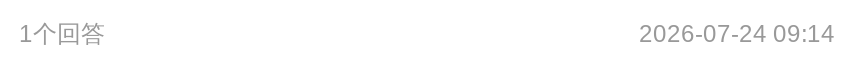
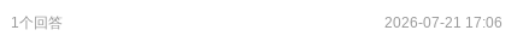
- 2026-07-24 09:14
+ 2026-07-21 17:06
